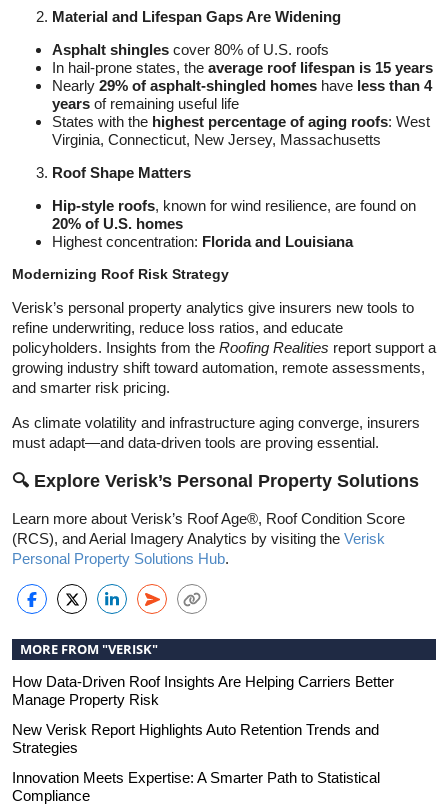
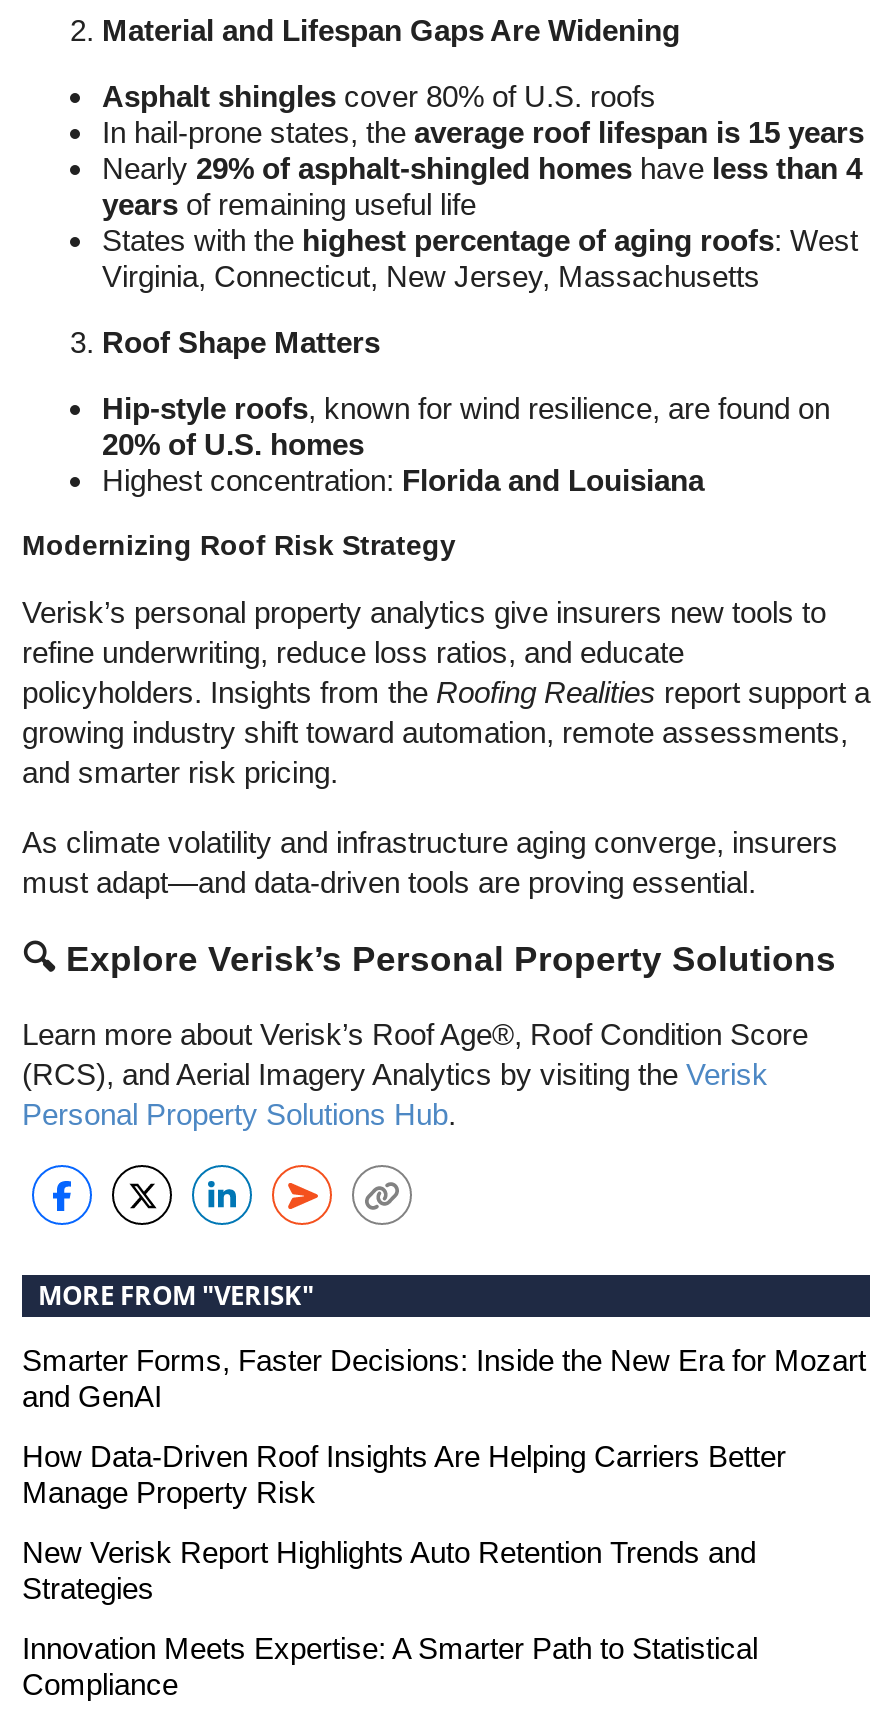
+ Smarter Forms, Faster Decisions: Inside the New Era for Mozart
+ and GenAI
